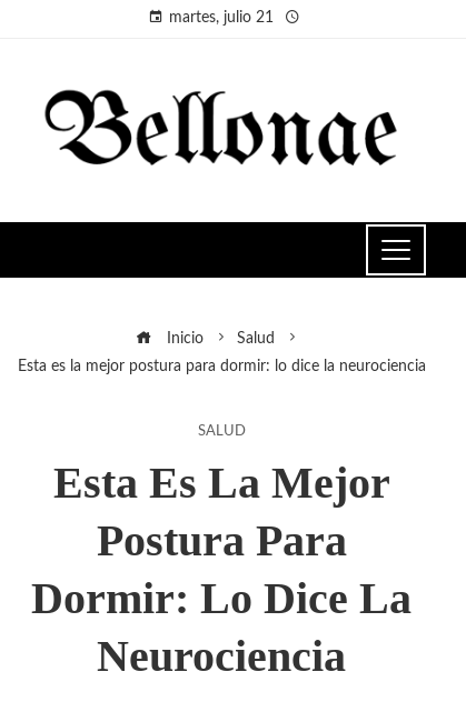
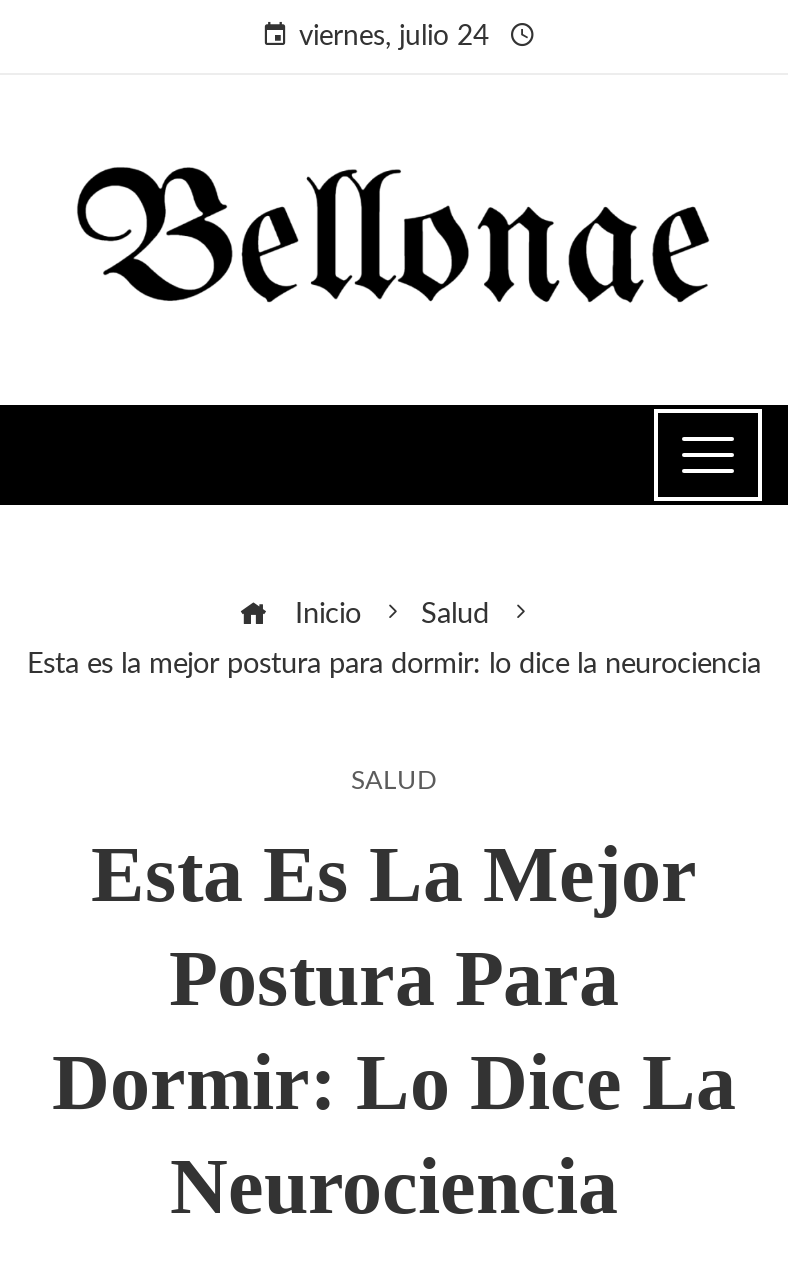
- martes, julio 21
+ viernes, julio 24
